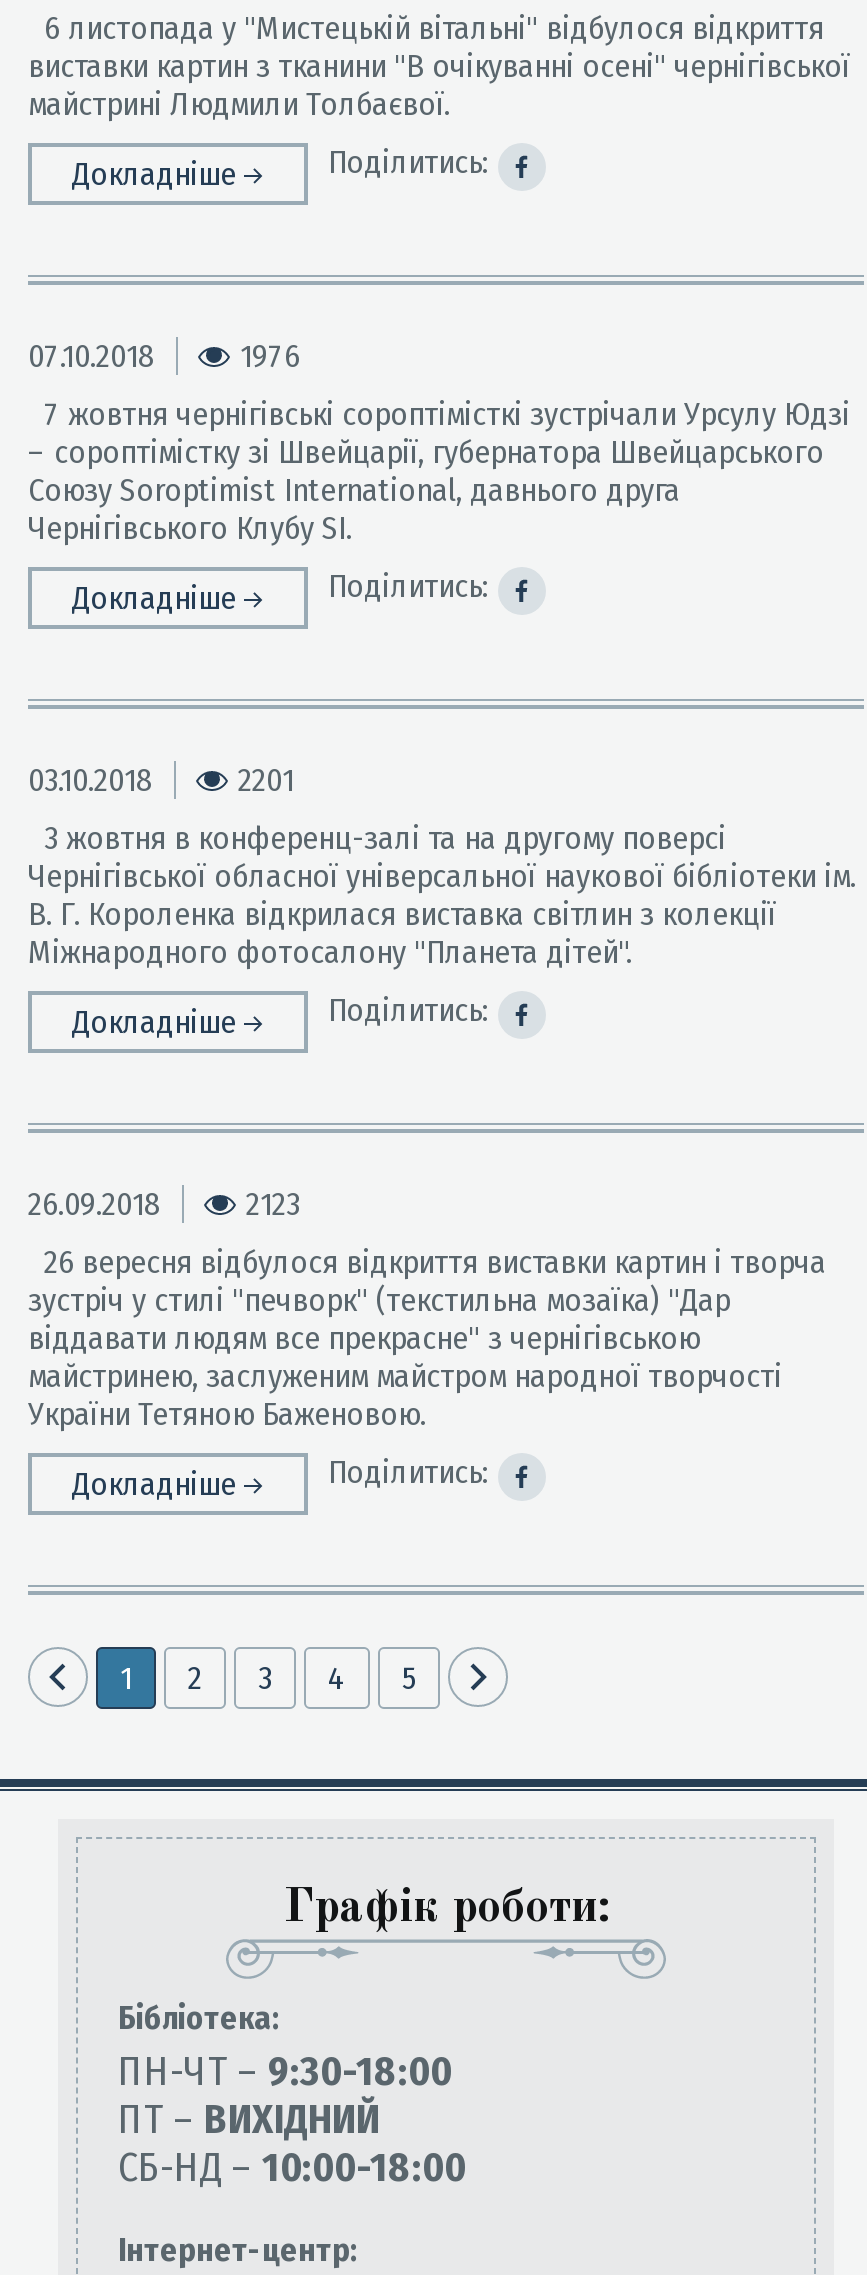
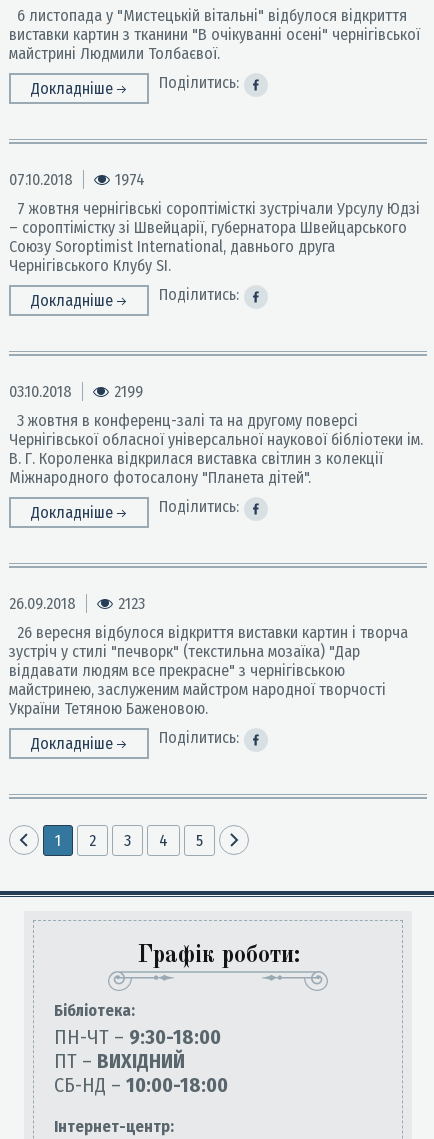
- 1976
+ 1974

- 2201
+ 2199
